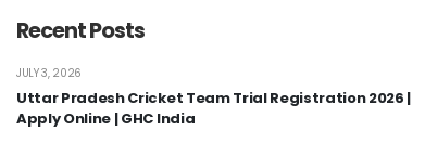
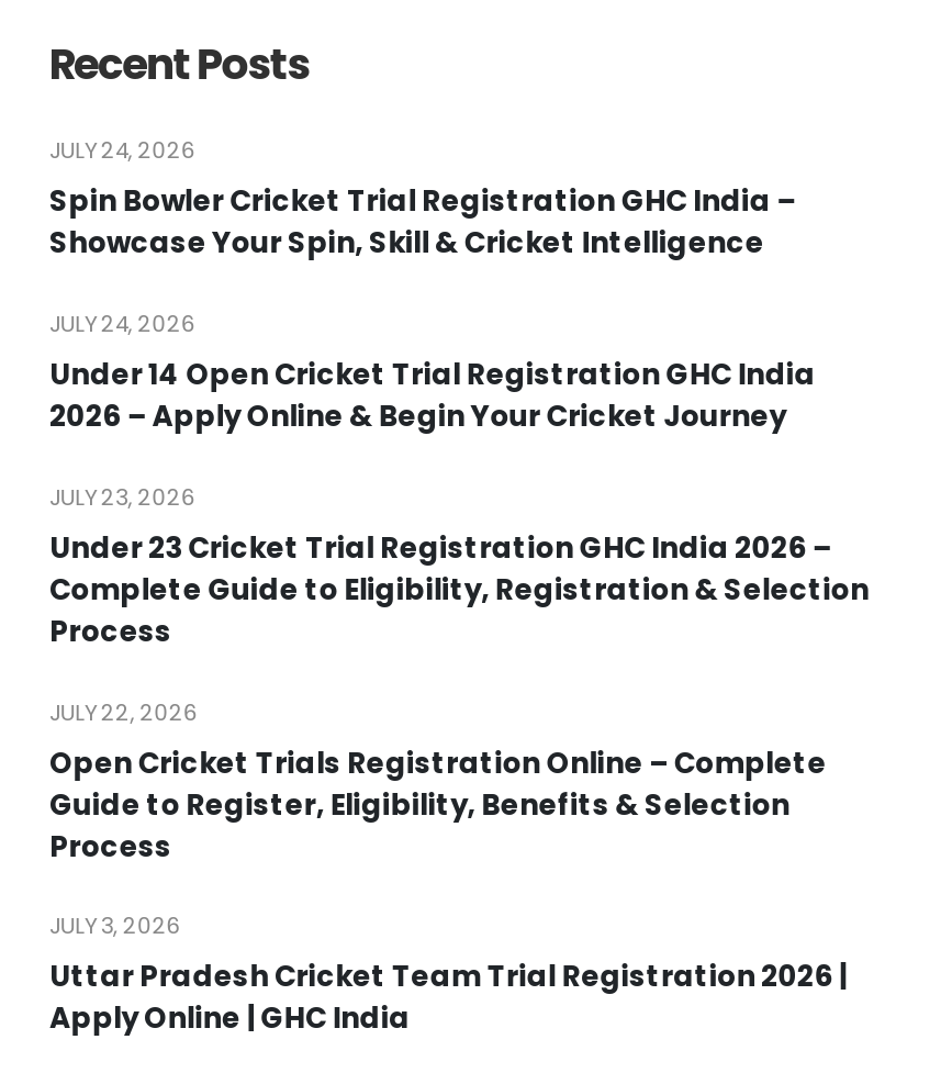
+ Spin Bowler Cricket Trial Registration GHC India –
+ Showcase Your Spin, Skill & Cricket Intelligence

+ JULY 24, 2026

+ Under 14 Open Cricket Trial Registration GHC India
+ 2026 – Apply Online & Begin Your Cricket Journey

+ JULY 24, 2026

+ Under 23 Cricket Trial Registration GHC India 2026 –
+ Complete Guide to Eligibility, Registration & Selection
+ Process

+ JULY 23, 2026

+ Open Cricket Trials Registration Online – Complete
+ Guide to Register, Eligibility, Benefits & Selection
+ Process

+ JULY 22, 2026
